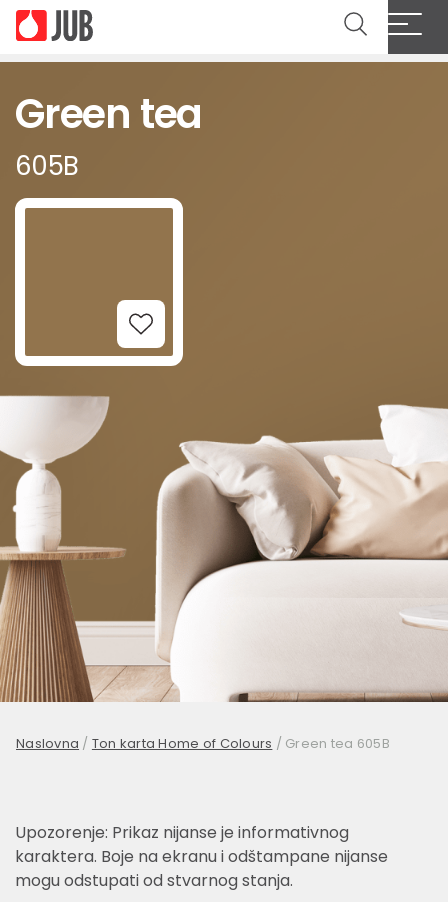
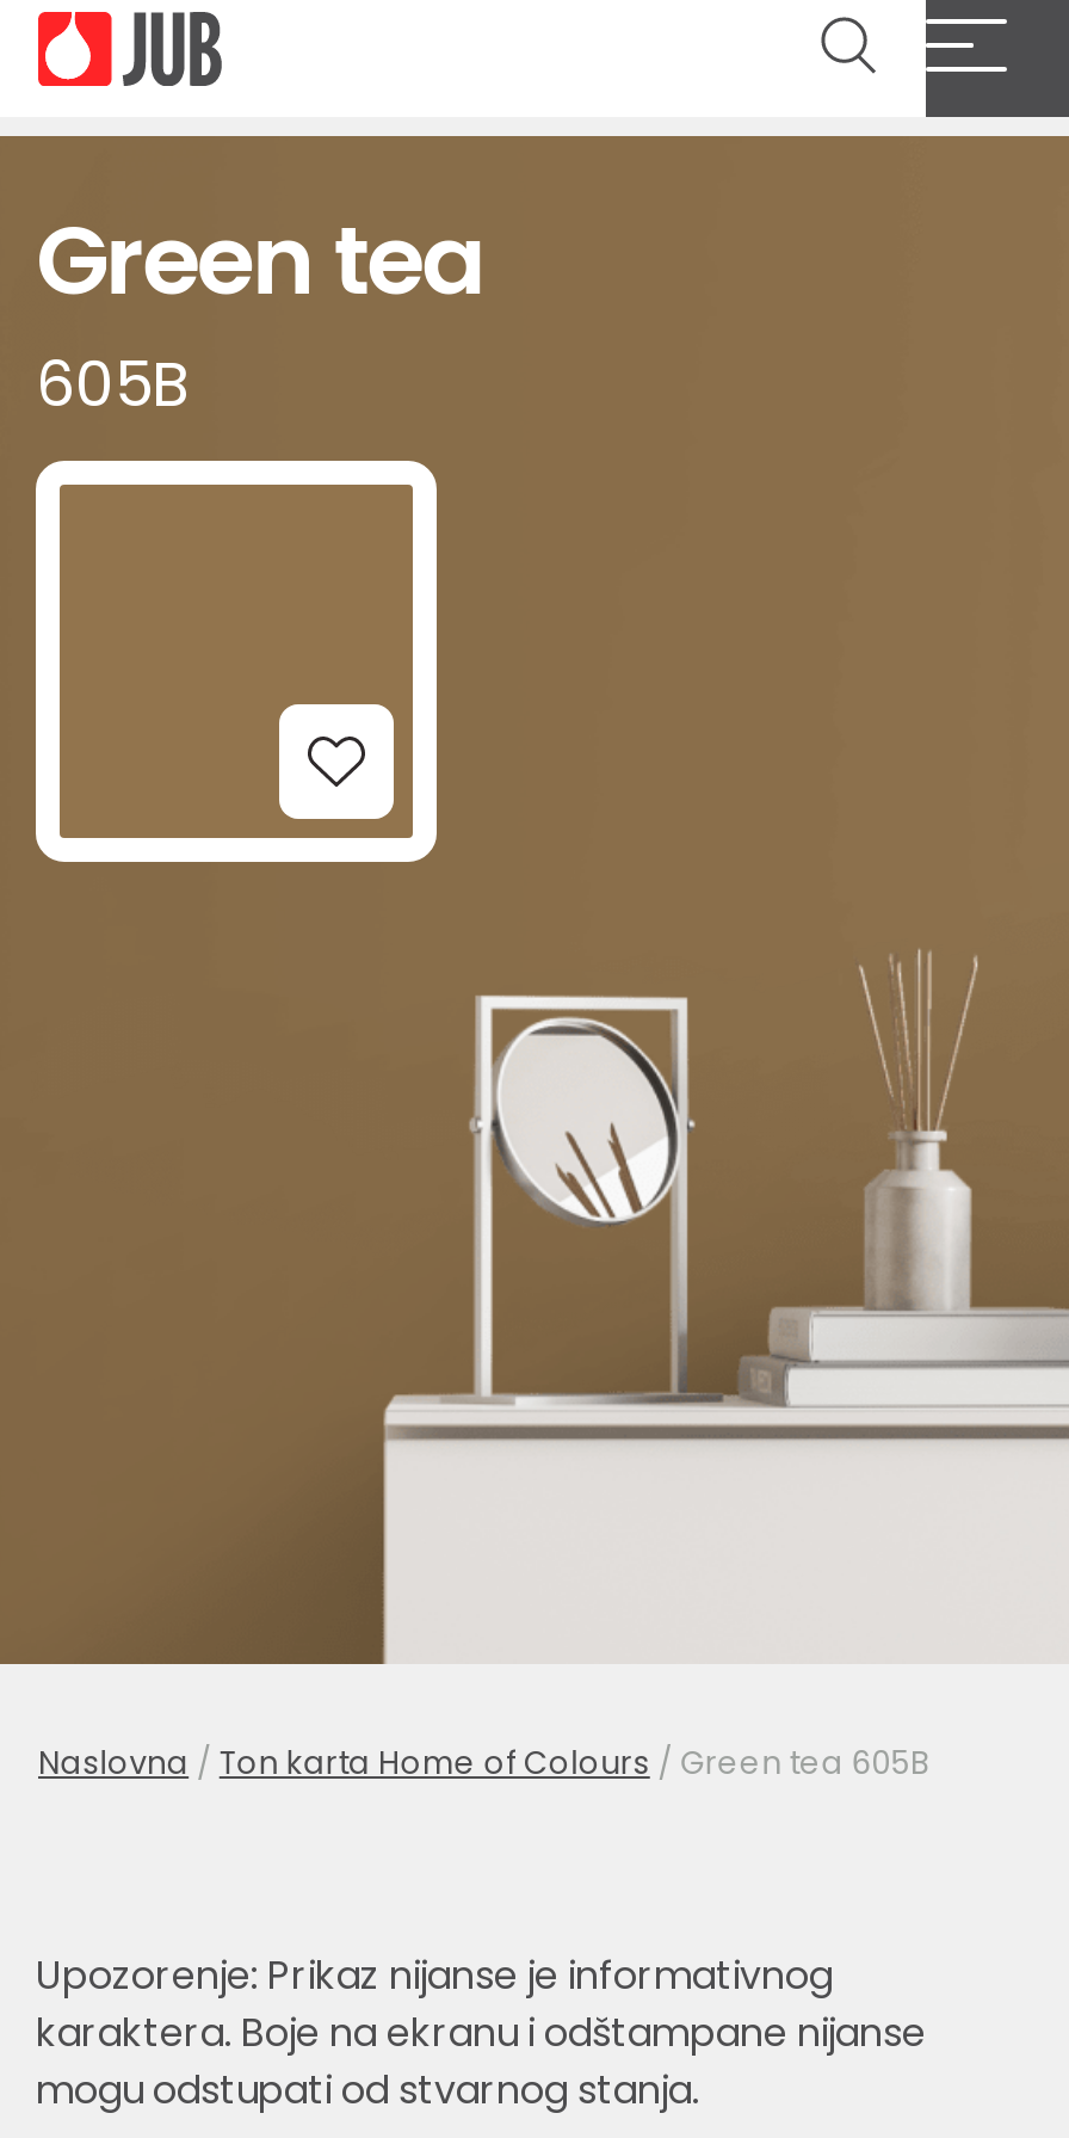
- [image]
+ [image]
